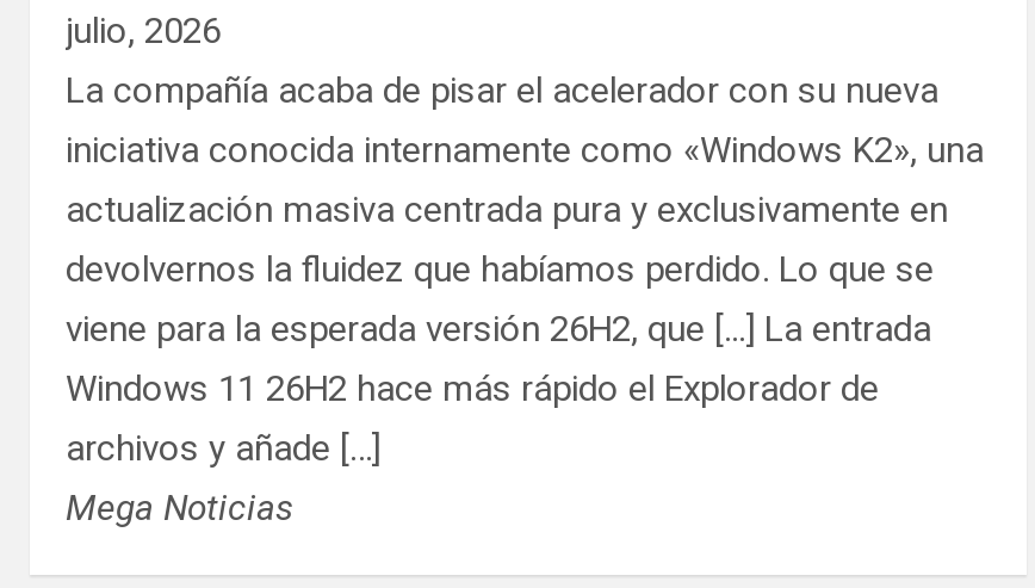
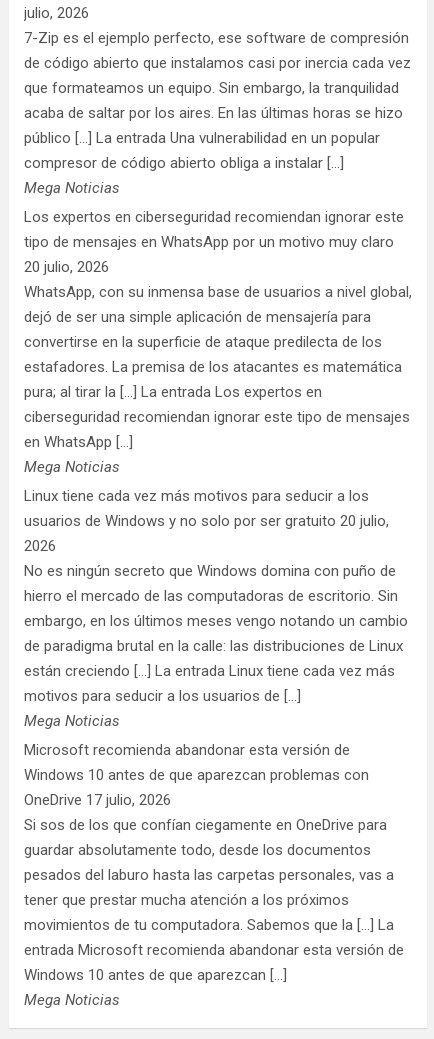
- La compañía acaba de pisar el acelerador con su nueva
- iniciativa conocida internamente como «Windows K2», una
- actualización masiva centrada pura y exclusivamente en
- devolvernos la fluidez que habíamos perdido. Lo que se
- viene para la esperada versión 26H2, que [...] La entrada
- Windows 11 26H2 hace más rápido el Explorador de
- archivos y añade […]
+ 7-Zip es el ejemplo perfecto, ese software de compresión
+ de código abierto que instalamos casi por inercia cada vez
+ que formateamos un equipo. Sin embargo, la tranquilidad
+ acaba de saltar por los aires. En las últimas horas se hizo
+ público [...] La entrada Una vulnerabilidad en un popular
+ compresor de código abierto obliga a instalar […]
+ Mega Noticias
+ Los expertos en ciberseguridad recomiendan ignorar este
+ tipo de mensajes en WhatsApp por un motivo muy claro
+ 20 julio, 2026
+ WhatsApp, con su inmensa base de usuarios a nivel global,
+ dejó de ser una simple aplicación de mensajería para
+ convertirse en la superficie de ataque predilecta de los
+ estafadores. La premisa de los atacantes es matemática
+ pura; al tirar la [...] La entrada Los expertos en
+ ciberseguridad recomiendan ignorar este tipo de mensajes
+ en WhatsApp […]
+ Mega Noticias
+ Linux tiene cada vez más motivos para seducir a los
+ usuarios de Windows y no solo por ser gratuito 20 julio,
+ 2026
+ No es ningún secreto que Windows domina con puño de
+ hierro el mercado de las computadoras de escritorio. Sin
+ embargo, en los últimos meses vengo notando un cambio
+ de paradigma brutal en la calle: las distribuciones de Linux
+ están creciendo [...] La entrada Linux tiene cada vez más
+ motivos para seducir a los usuarios de […]
+ Mega Noticias
+ Microsoft recomienda abandonar esta versión de
+ Windows 10 antes de que aparezcan problemas con
+ OneDrive 17 julio, 2026
+ Si sos de los que confían ciegamente en OneDrive para
+ guardar absolutamente todo, desde los documentos
+ pesados del laburo hasta las carpetas personales, vas a
+ tener que prestar mucha atención a los próximos
+ movimientos de tu computadora. Sabemos que la [...] La
+ entrada Microsoft recomienda abandonar esta versión de
+ Windows 10 antes de que aparezcan […]
